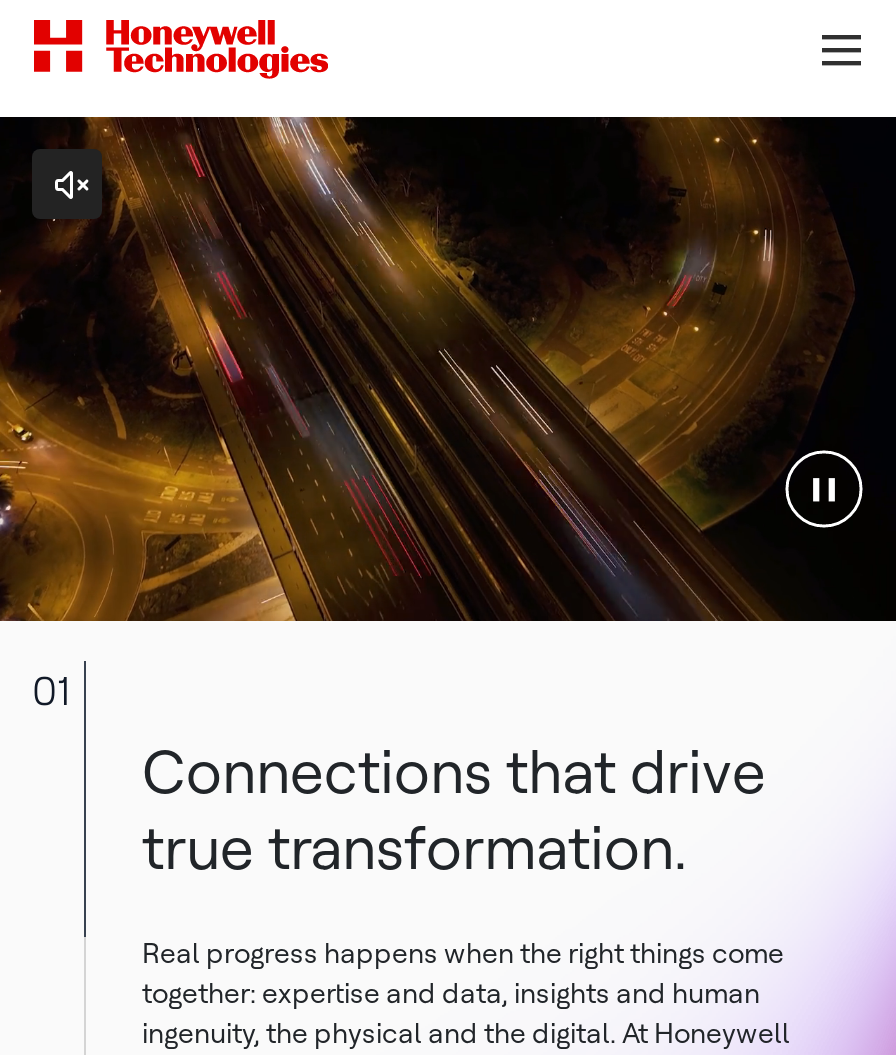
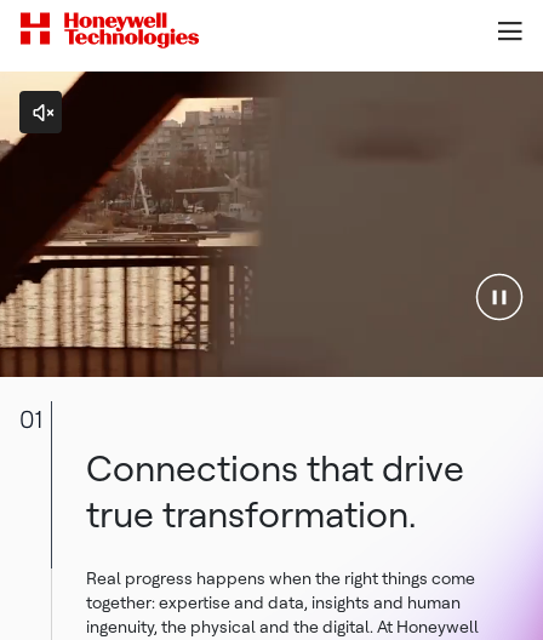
- [image]
+ [image]
